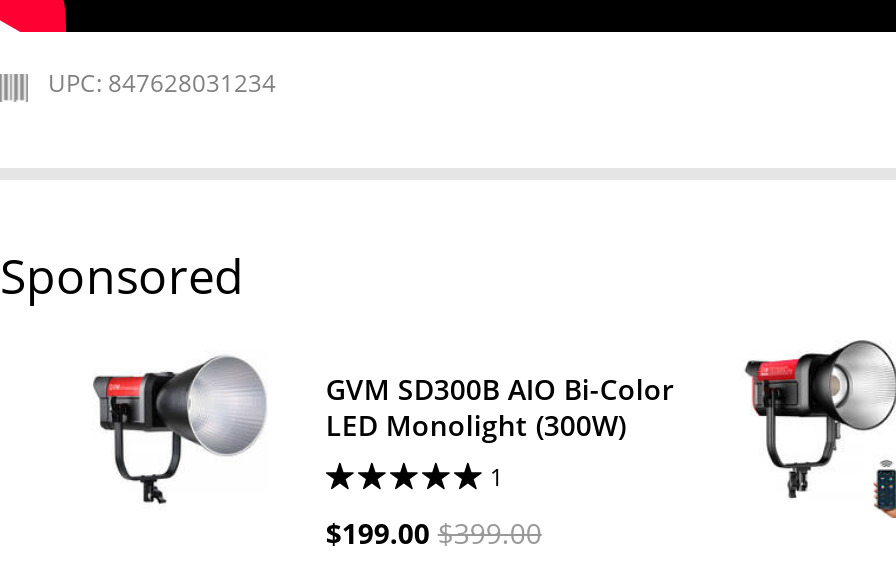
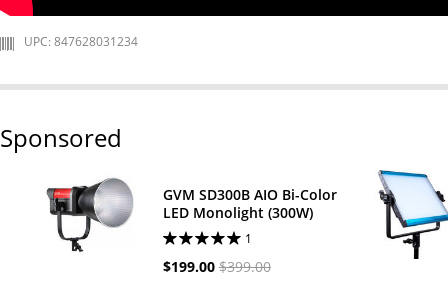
- [image]
+ [image]
